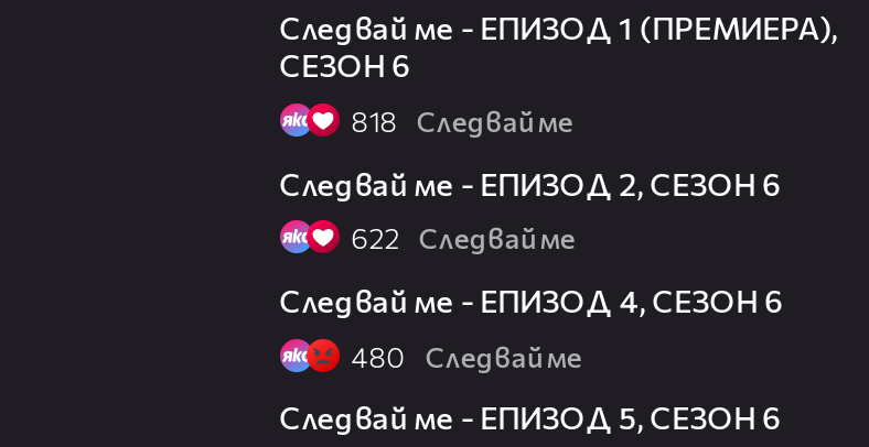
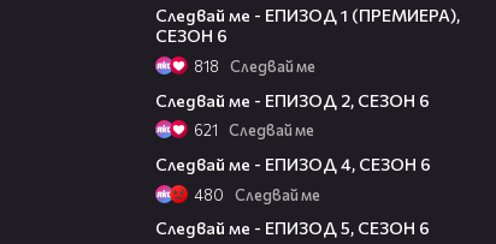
- 622 Следвай ме
+ 621 Следвай ме
